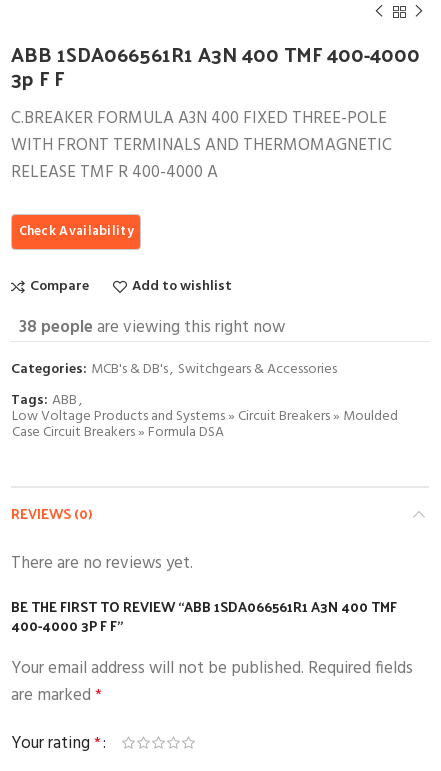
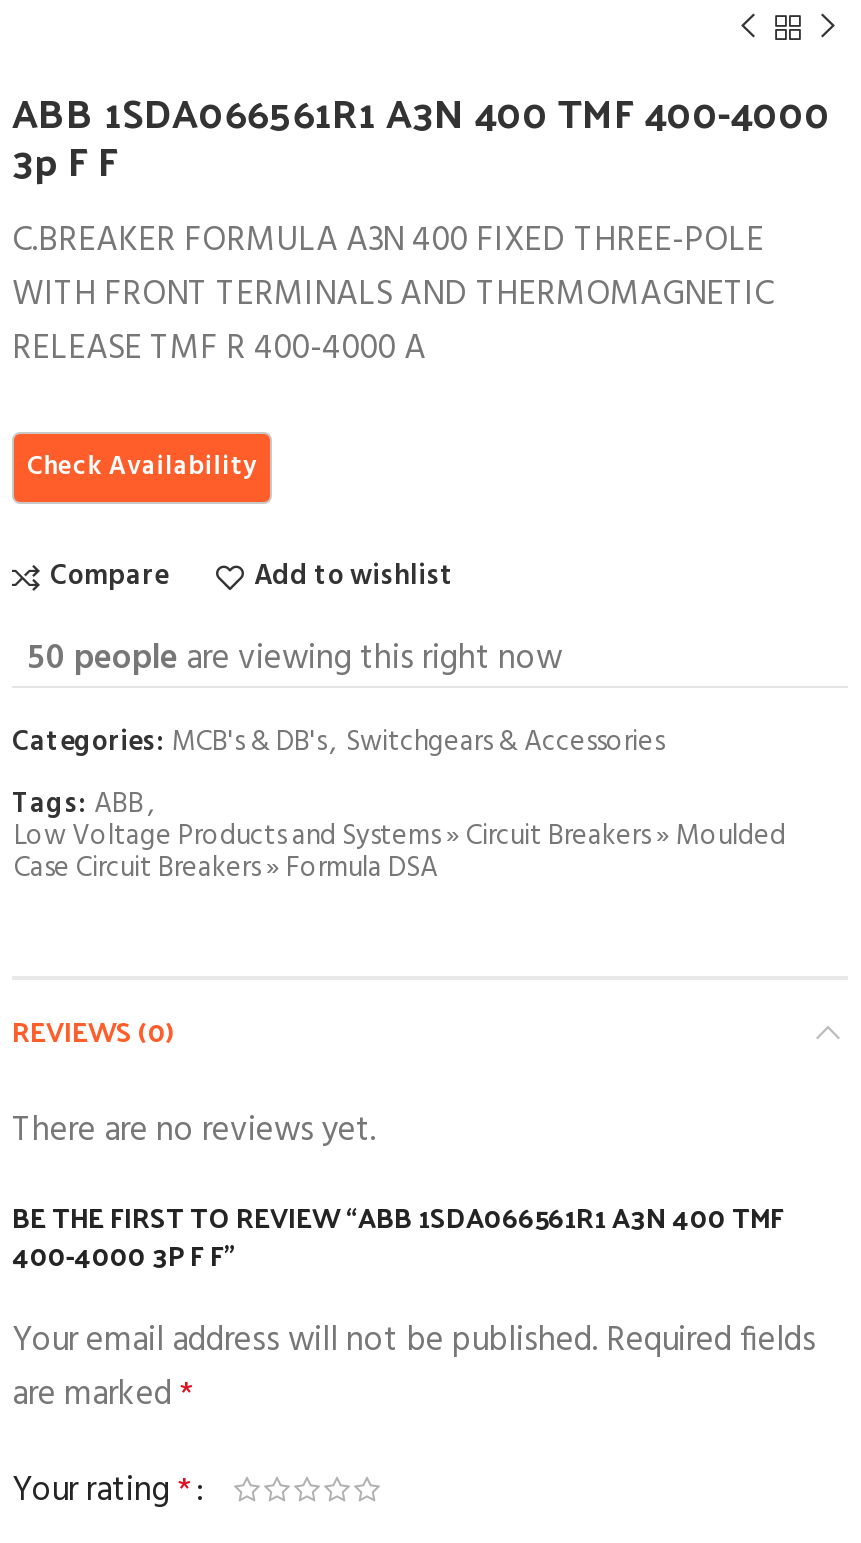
- 38 people are viewing this right now
+ 50 people are viewing this right now
